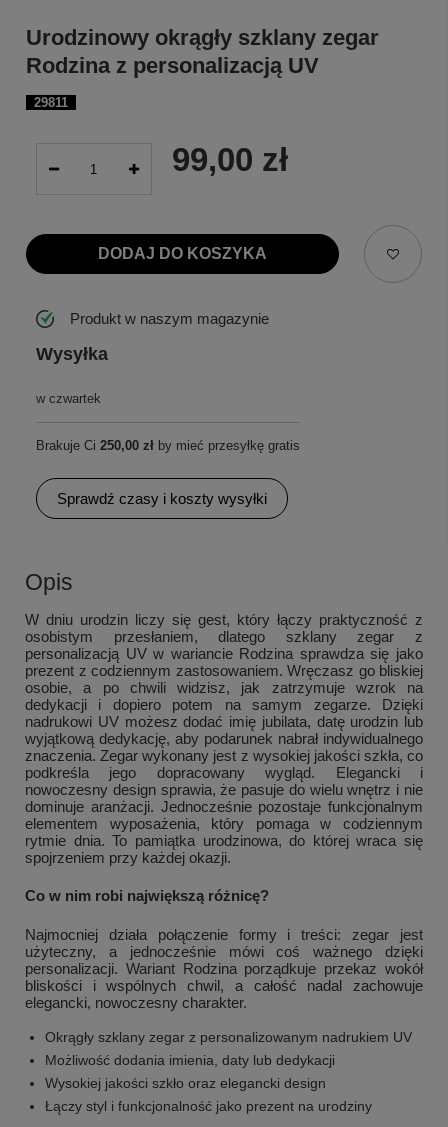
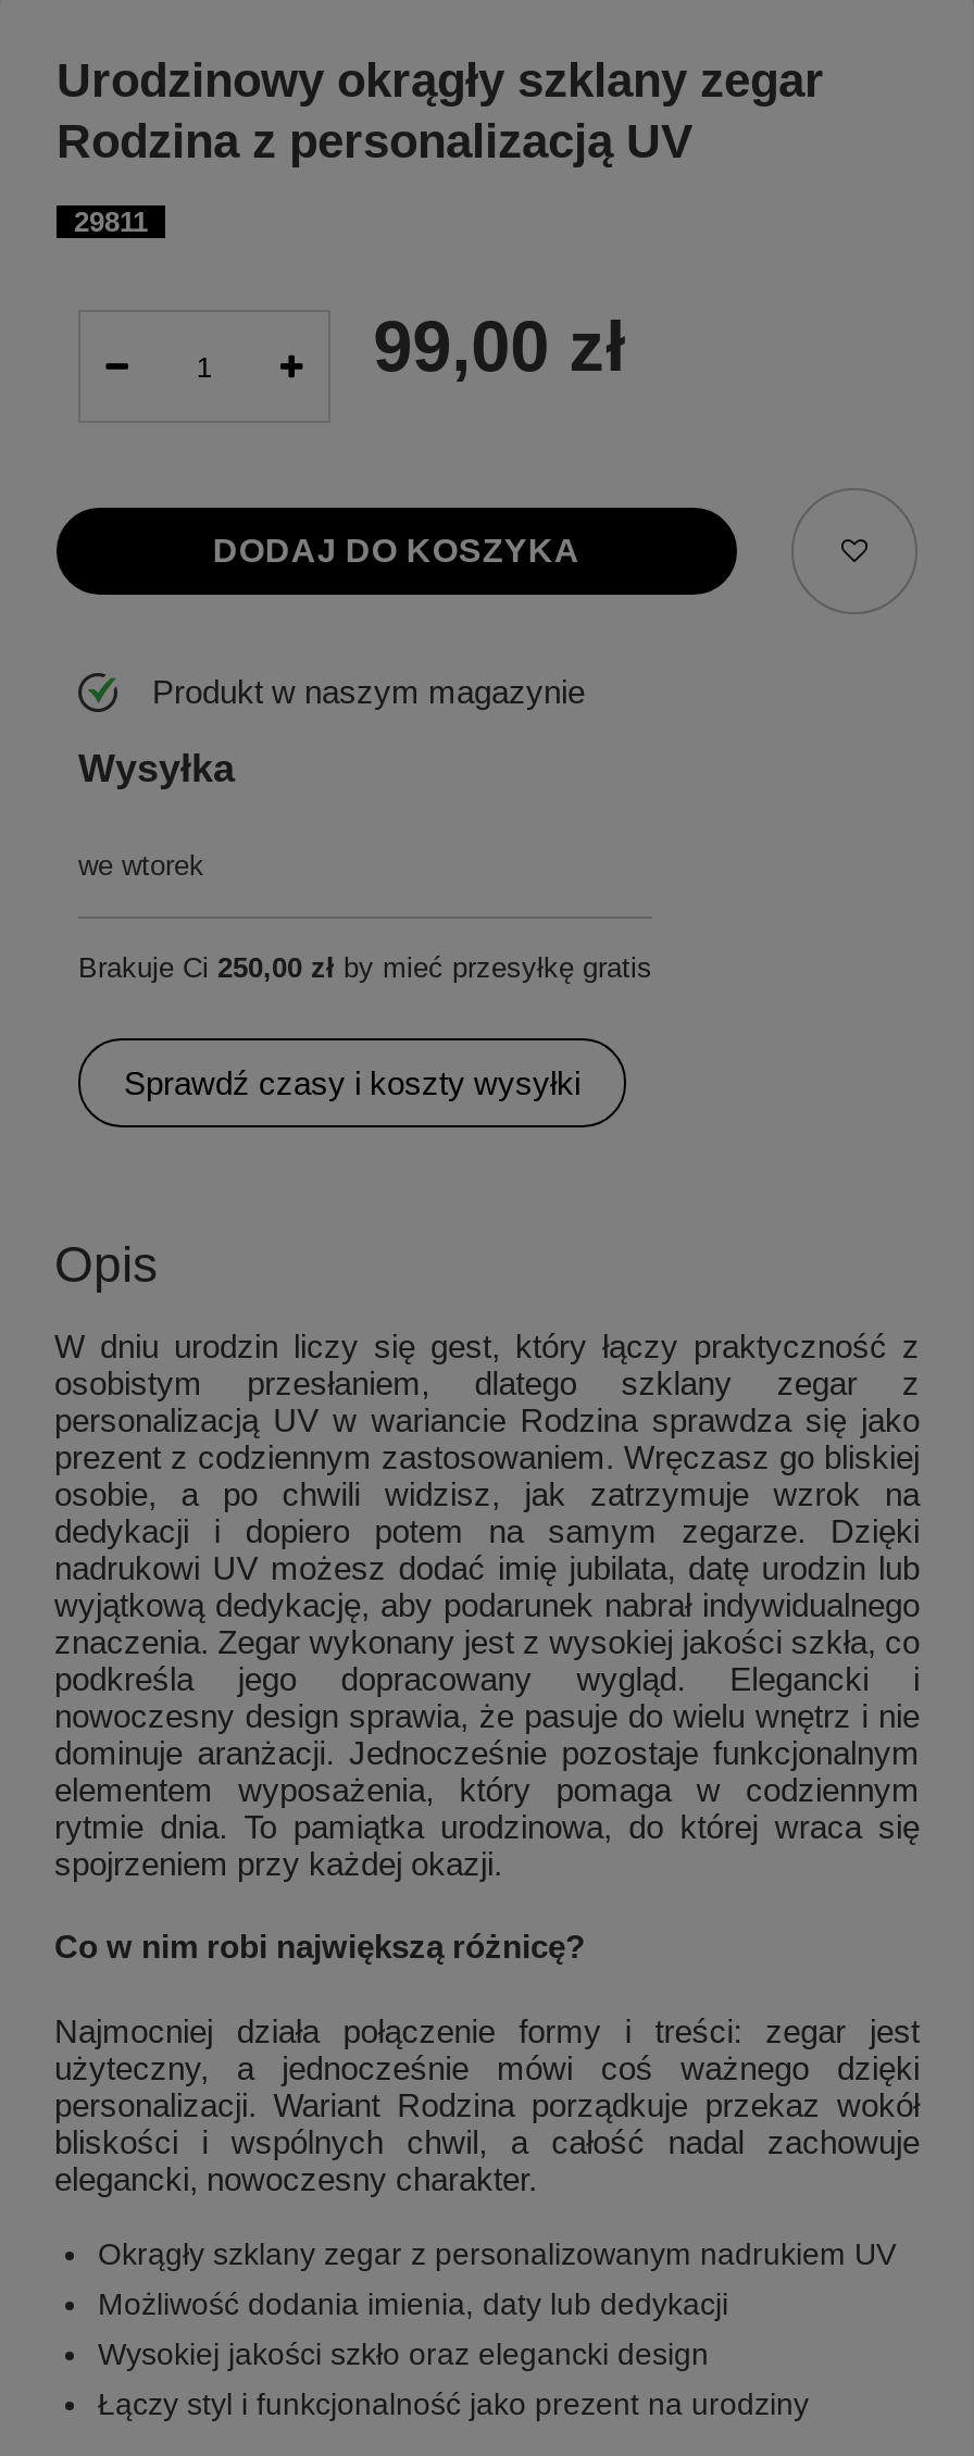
- w czwartek
+ we wtorek
